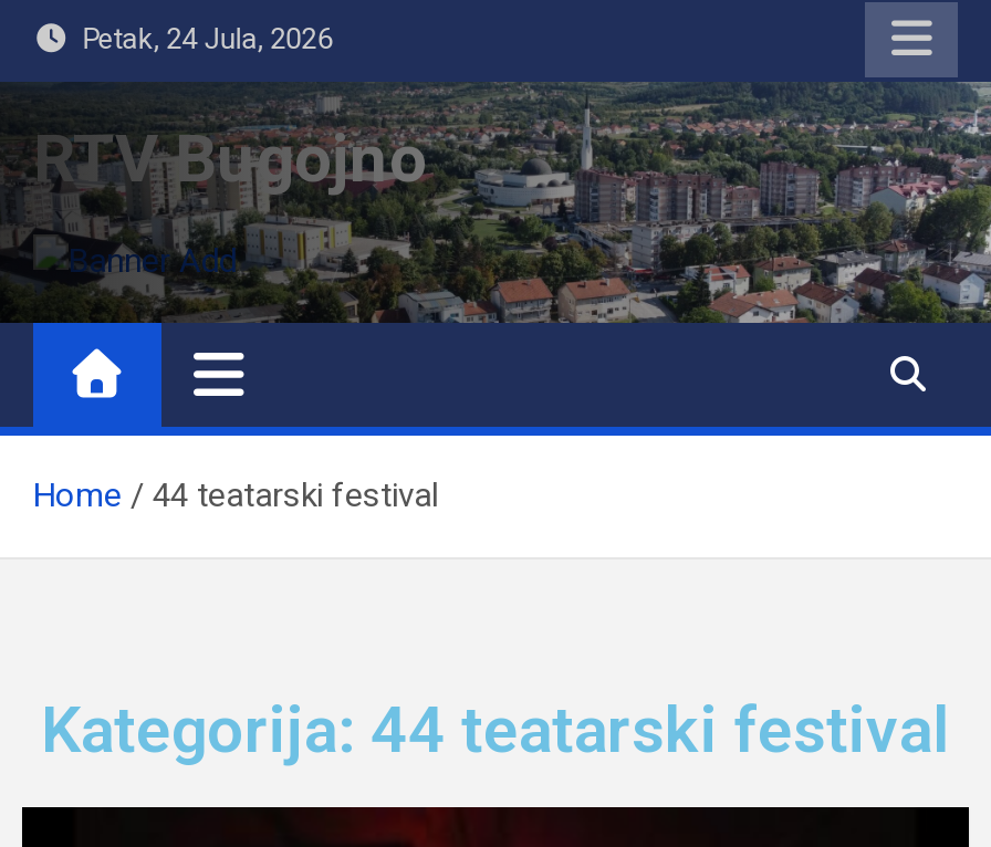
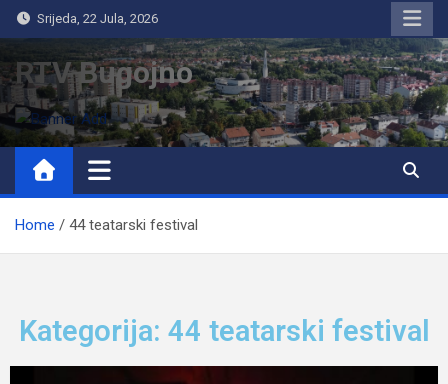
- Petak, 24 Jula, 2026
+ Srijeda, 22 Jula, 2026
